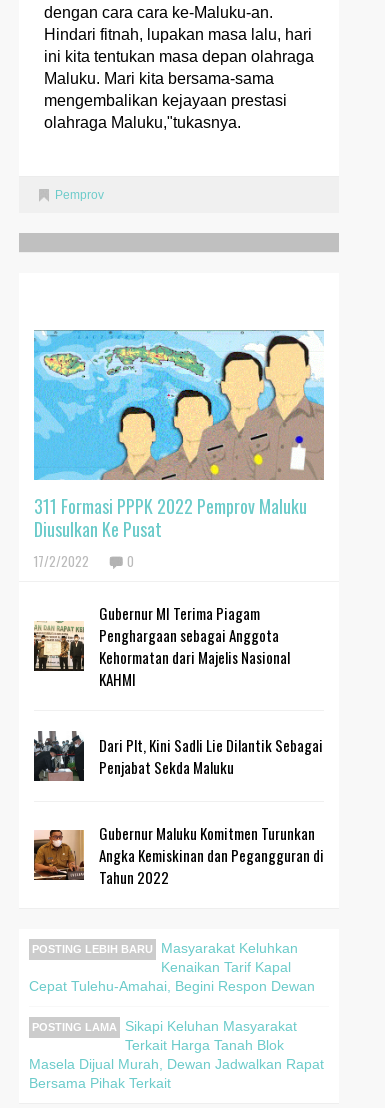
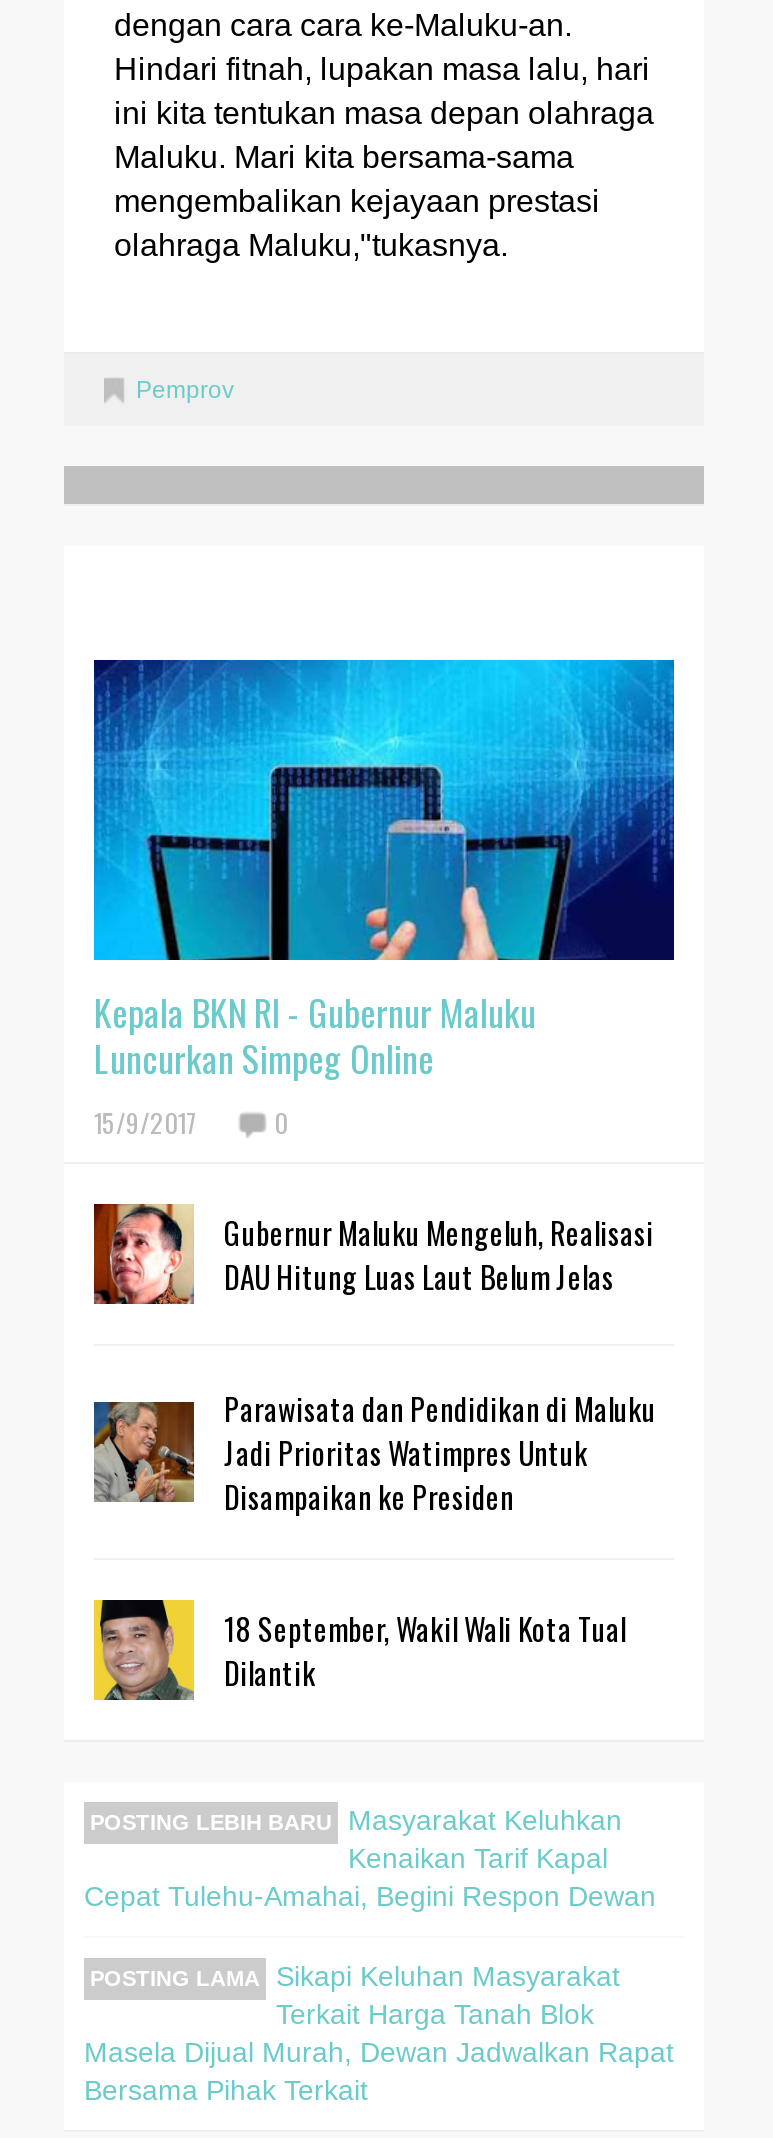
- [image]
- 311 Formasi PPPK 2022 Pemprov Maluku
- Diusulkan Ke Pusat
- 17/2/2022
+ [image]
+ Kepala BKN RI - Gubernur Maluku
+ Luncurkan Simpeg Online
+ 15/9/2017

- [image]
- Gubernur MI Terima Piagam
- Penghargaan sebagai Anggota
- Kehormatan dari Majelis Nasional
- KAHMI
+ [image]
+ Gubernur Maluku Mengeluh, Realisasi
+ DAU Hitung Luas Laut Belum Jelas

- [image]
- Dari Plt, Kini Sadli Lie Dilantik Sebagai
- Penjabat Sekda Maluku
+ [image]
+ Parawisata dan Pendidikan di Maluku
+ Jadi Prioritas Watimpres Untuk
+ Disampaikan ke Presiden

- [image]
- Gubernur Maluku Komitmen Turunkan
- Angka Kemiskinan dan Pegangguran di
- Tahun 2022
+ [image]
+ 18 September, Wakil Wali Kota Tual
+ Dilantik
